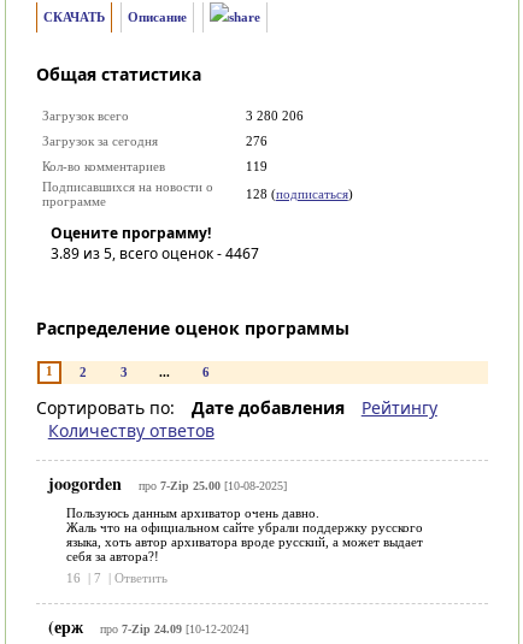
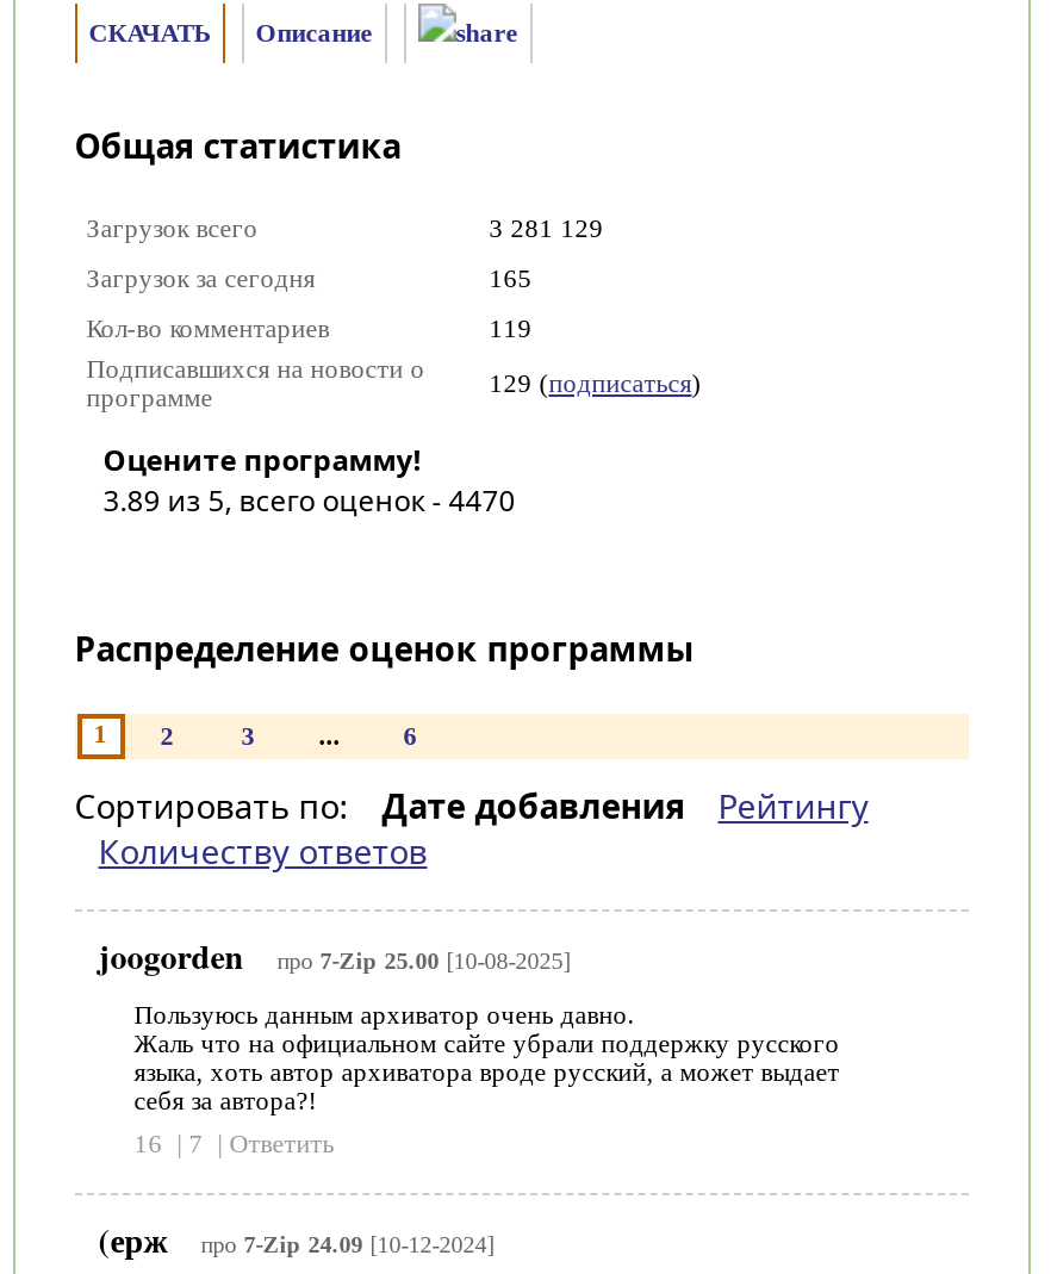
- 3 280 206
+ 3 281 129

- 276
+ 165

- 128 (подписаться)
+ 129 (подписаться)

- 3.89 из 5, всего оценок - 4467
+ 3.89 из 5, всего оценок - 4470
